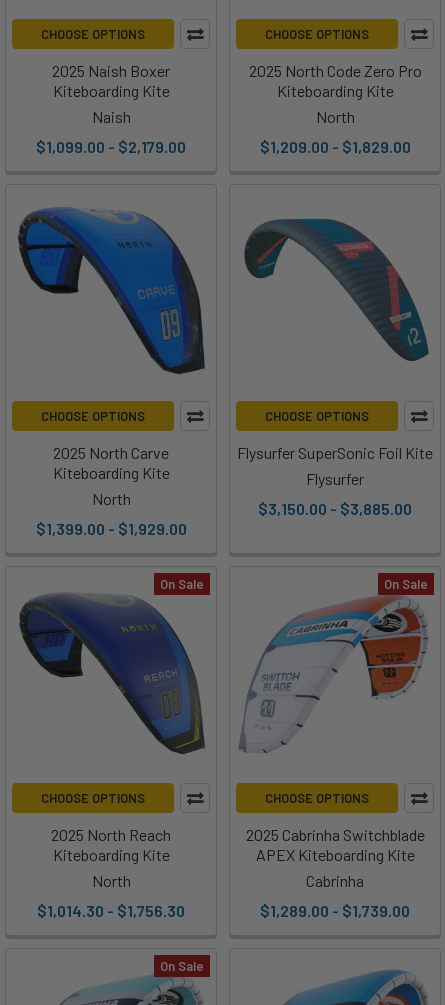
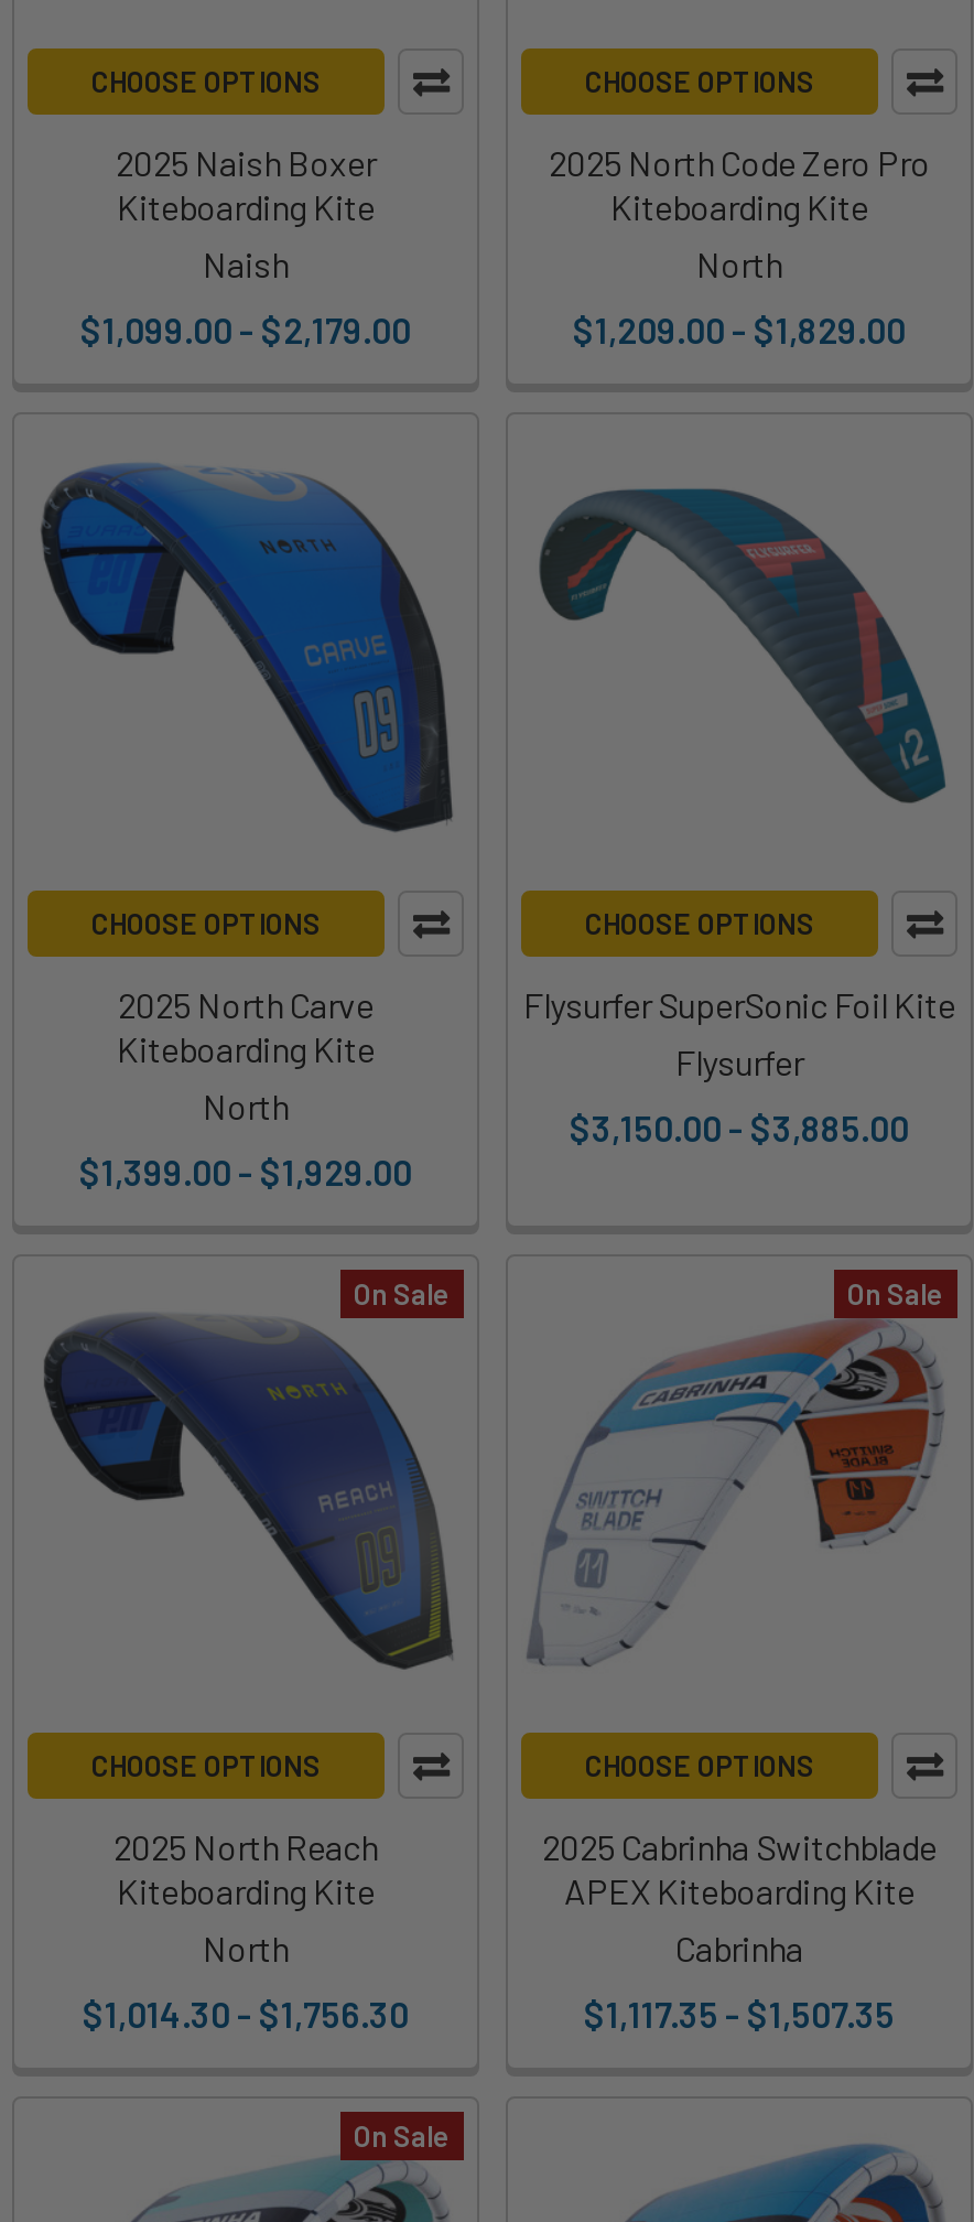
- $1,289.00 - $1,739.00
+ $1,117.35 - $1,507.35
